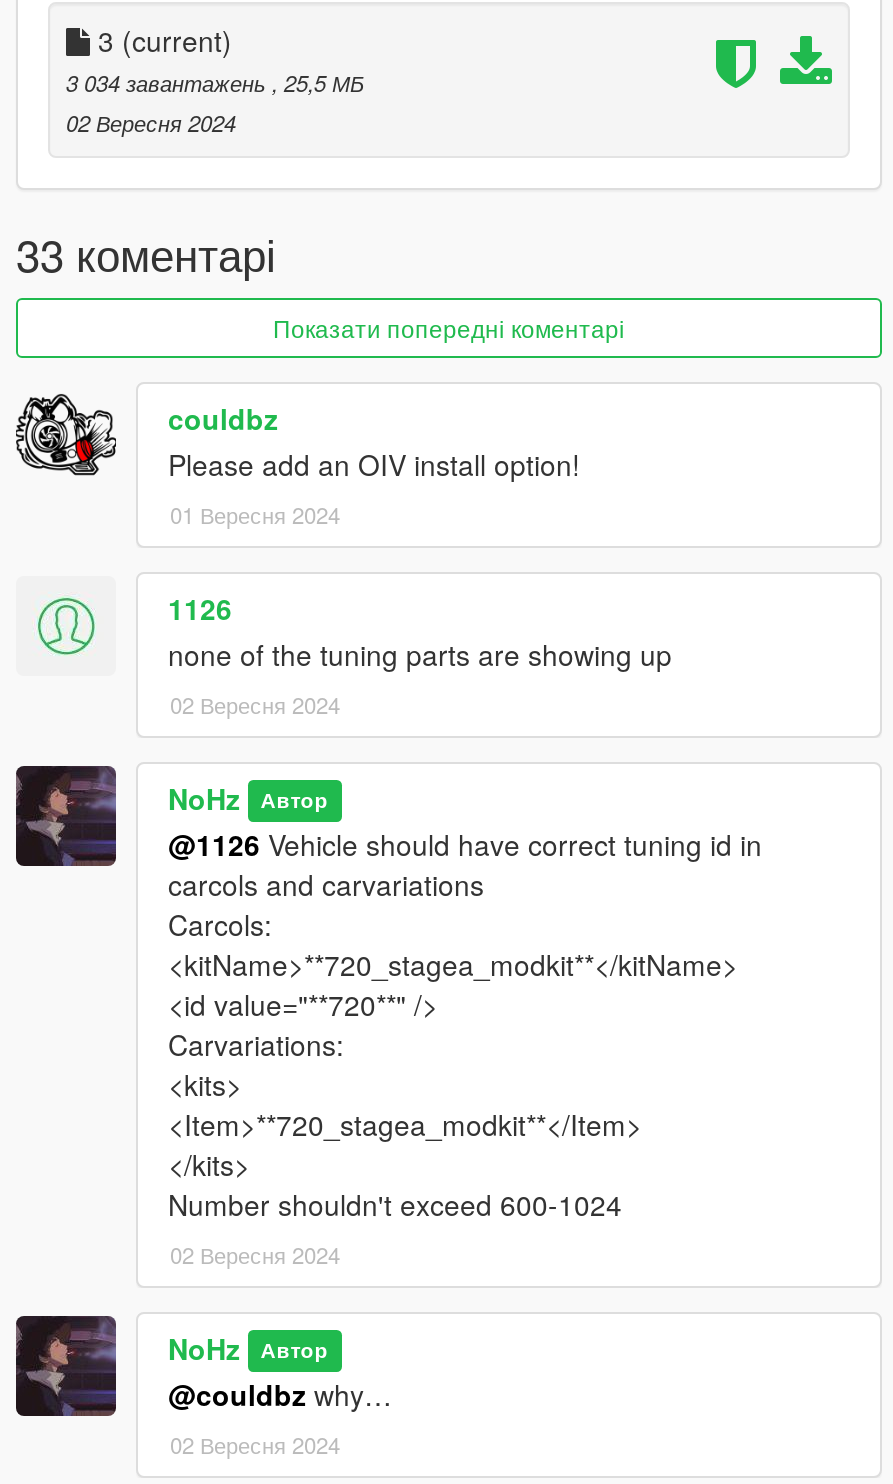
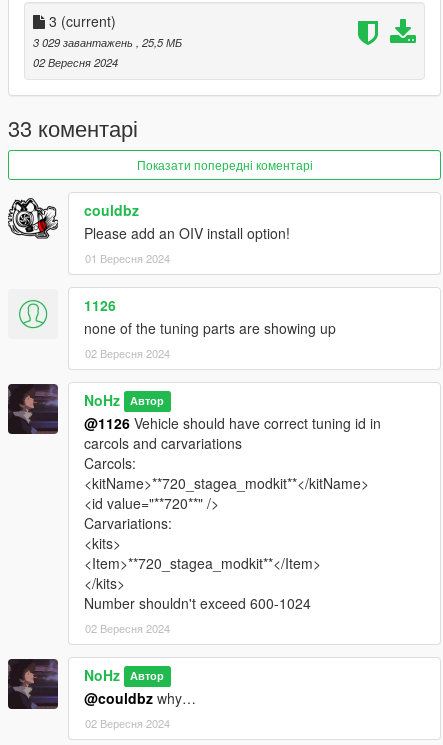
- 3 034 завантажень, 25,5 МБ
+ 3 029 завантажень, 25,5 МБ
